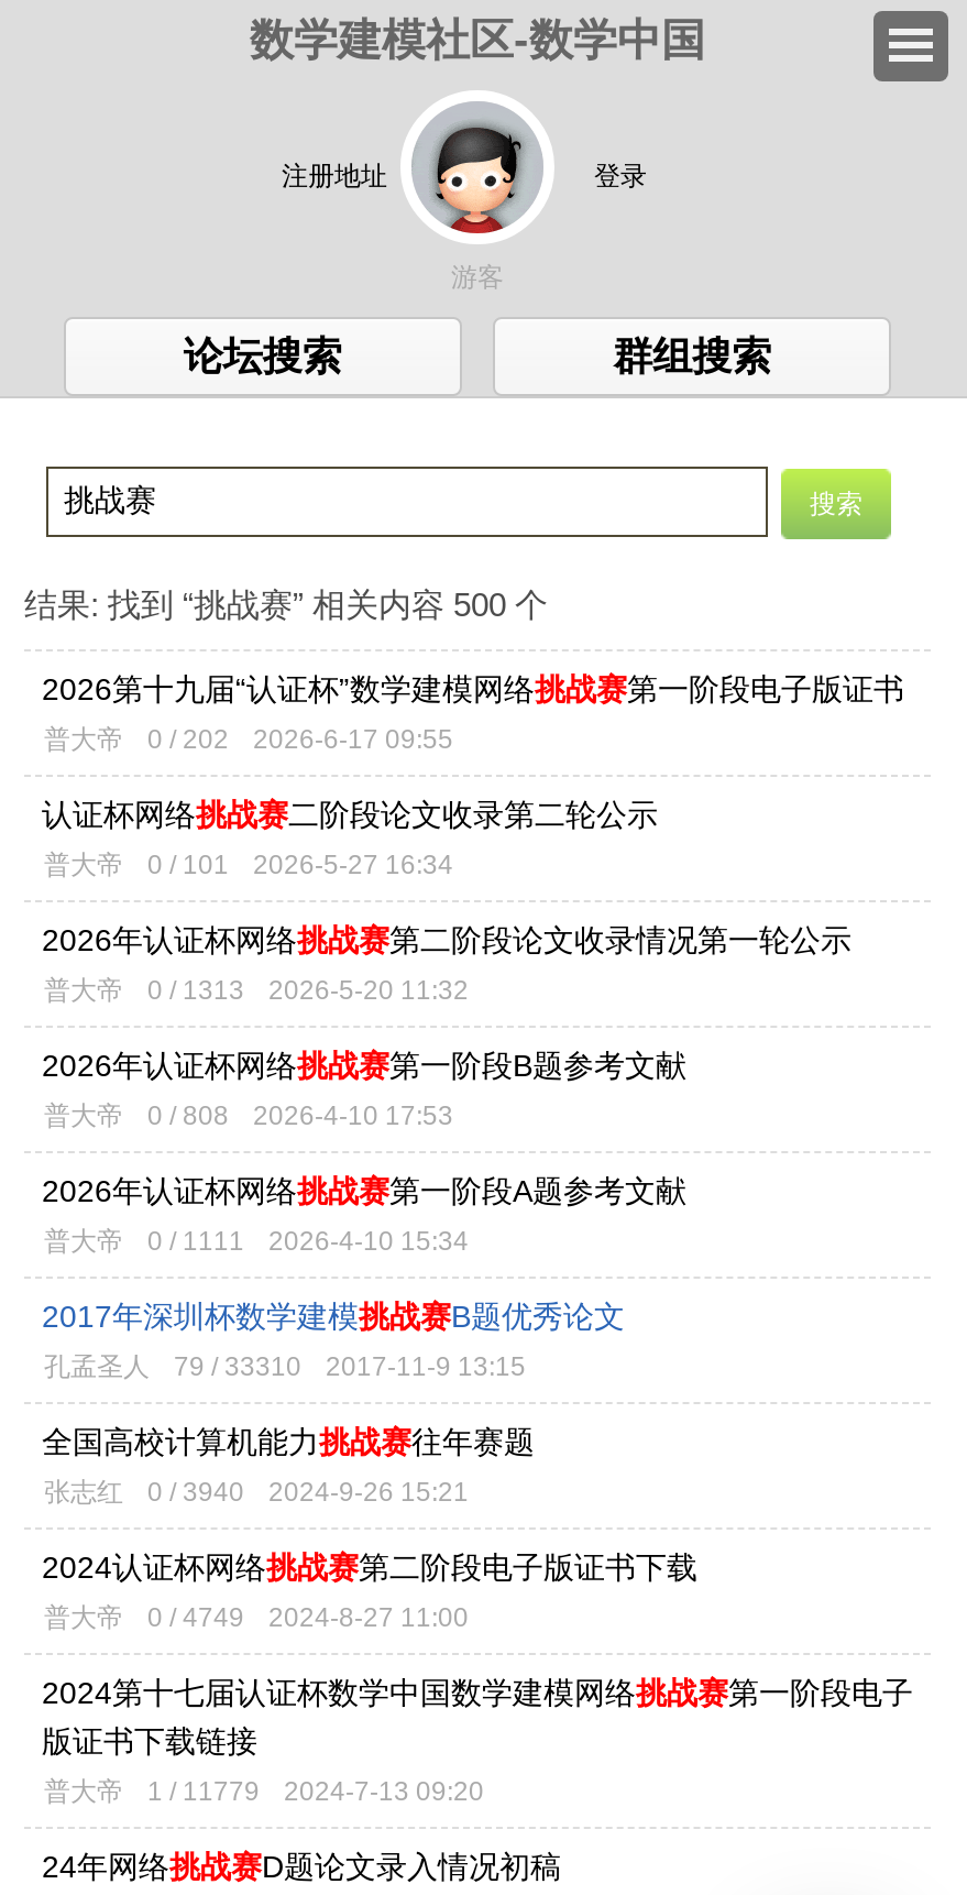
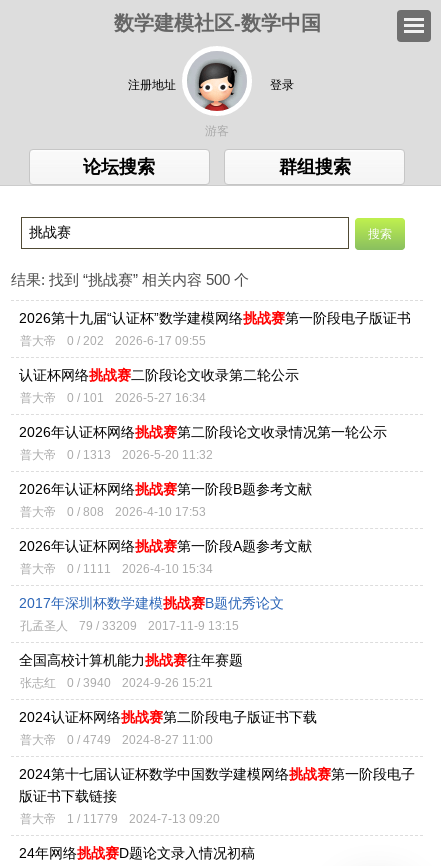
- 孔孟圣人 79 / 33310 2017-11-9 13:15
+ 孔孟圣人 79 / 33209 2017-11-9 13:15
